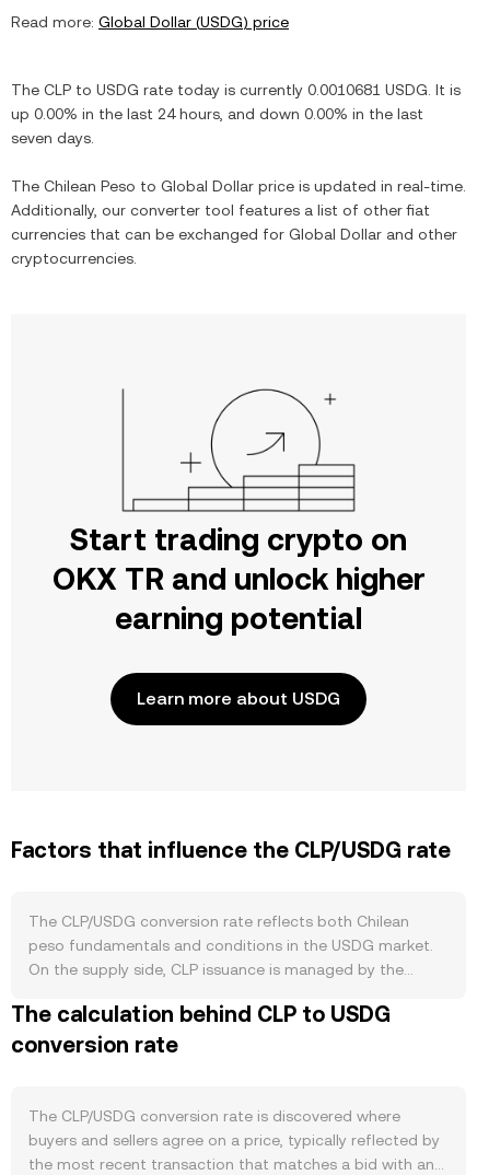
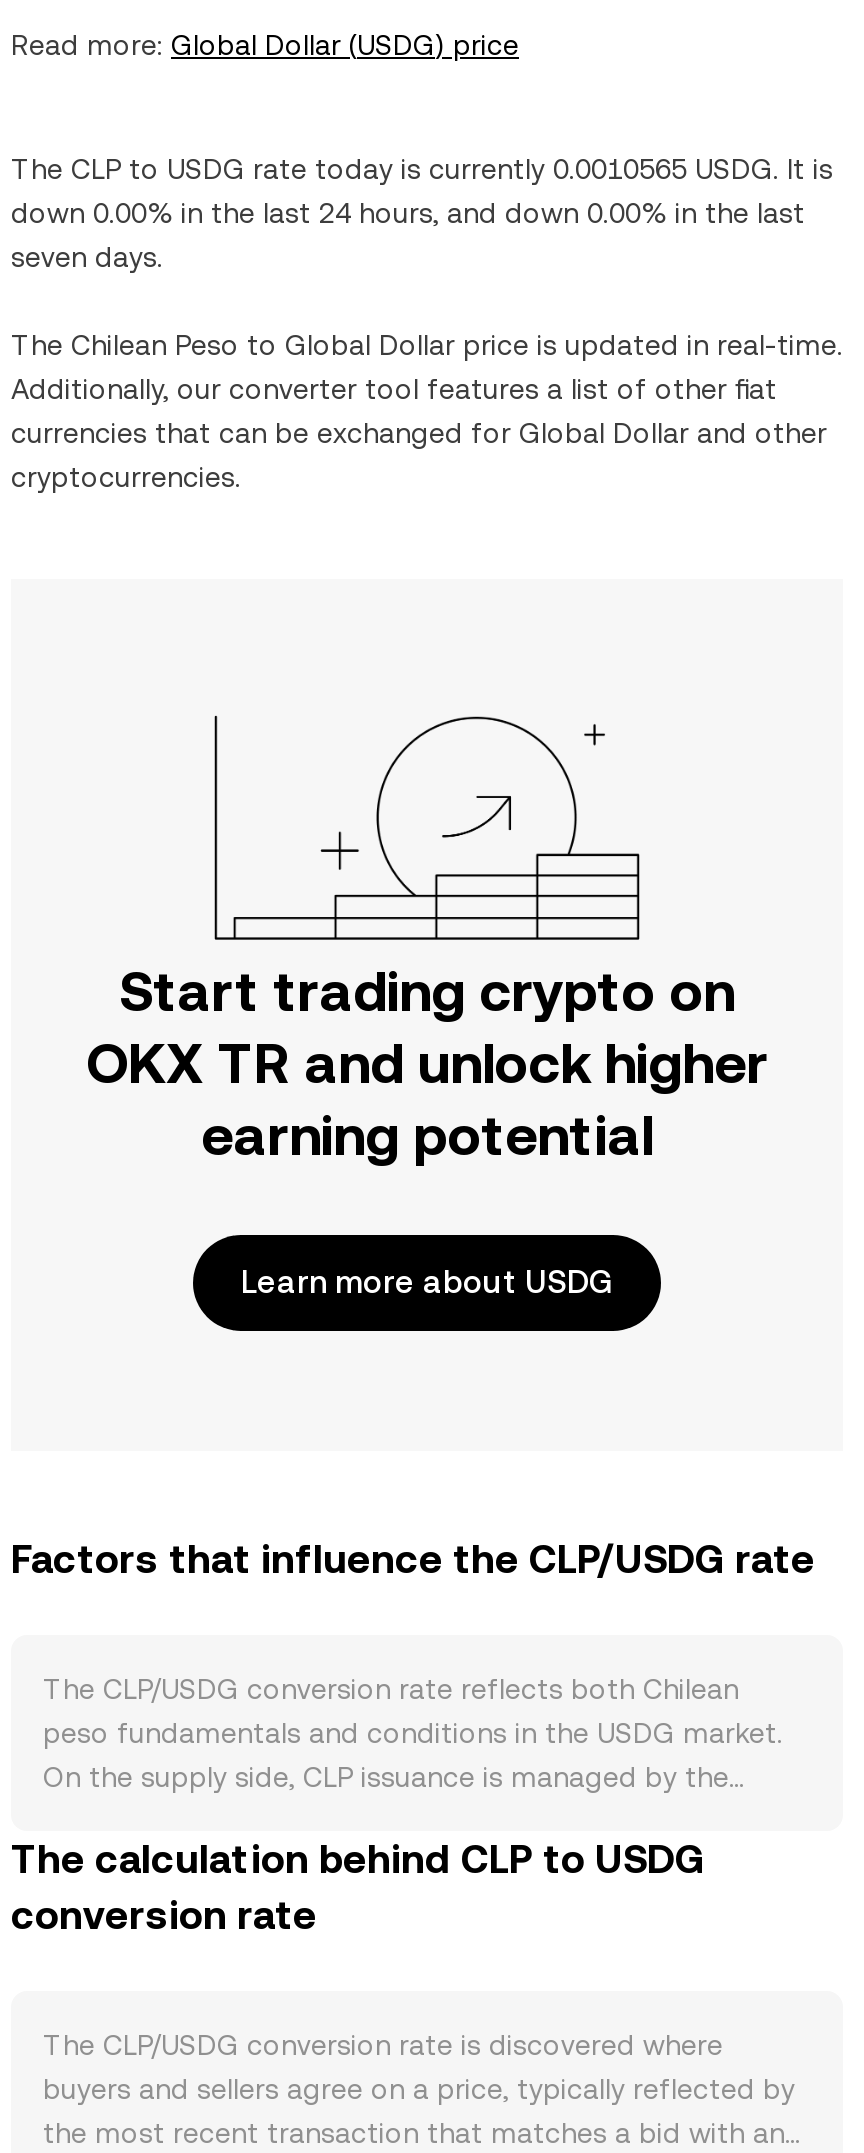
- The CLP to USDG rate today is currently 0.0010681 USDG. It is
+ The CLP to USDG rate today is currently 0.0010565 USDG. It is

- up 0.00% in the last 24 hours, and down 0.00% in the last
+ down 0.00% in the last 24 hours, and down 0.00% in the last
